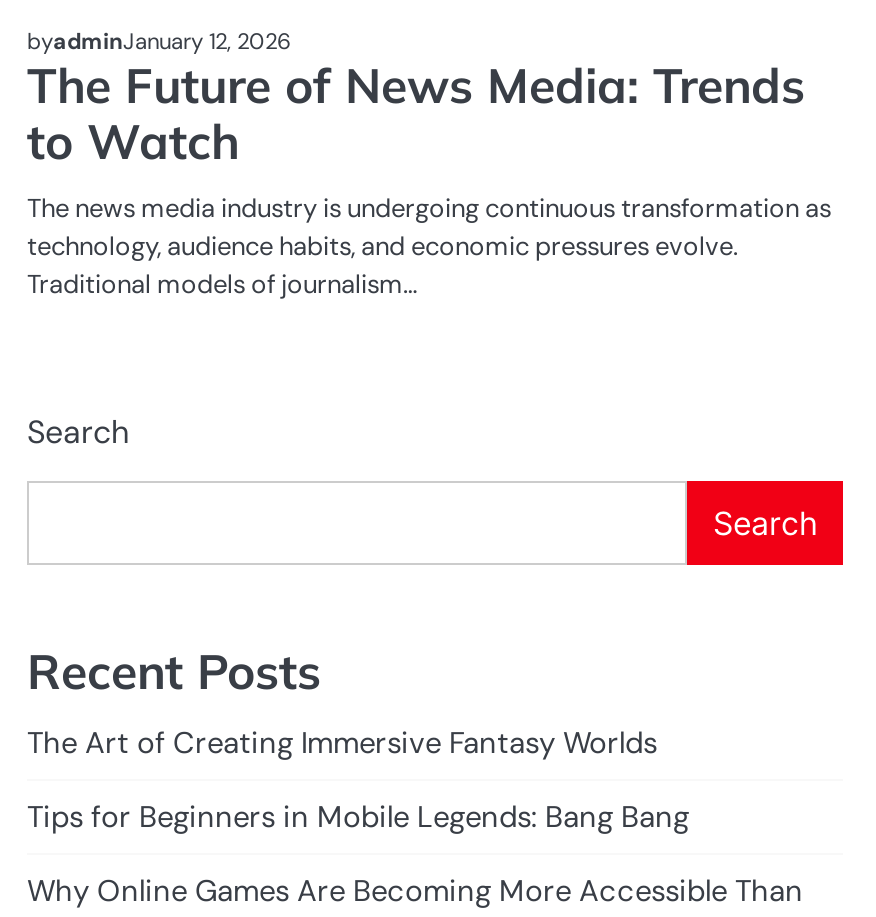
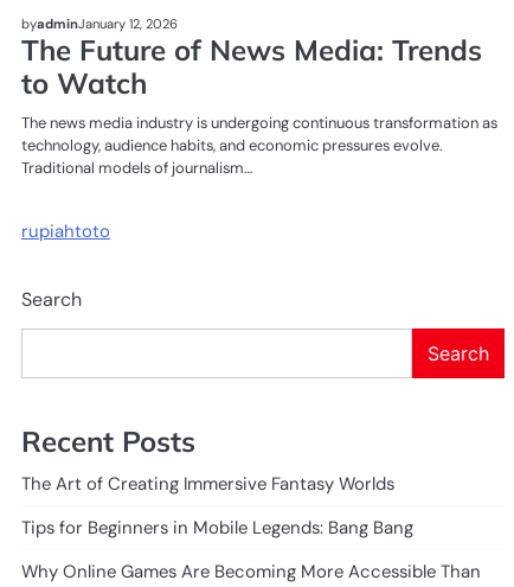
+ rupiahtoto
